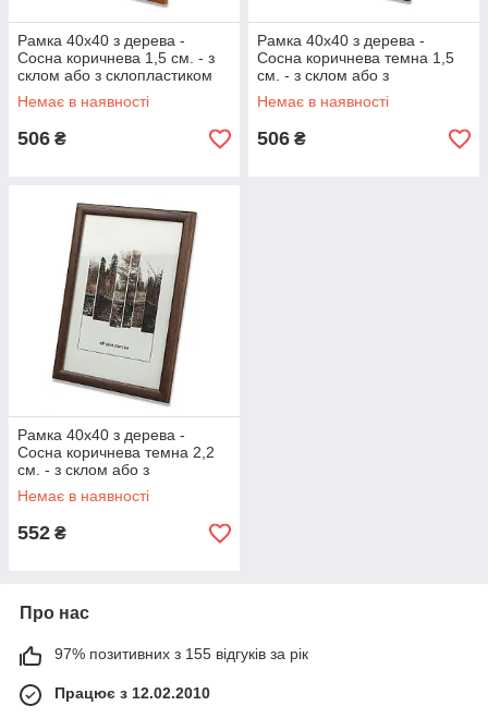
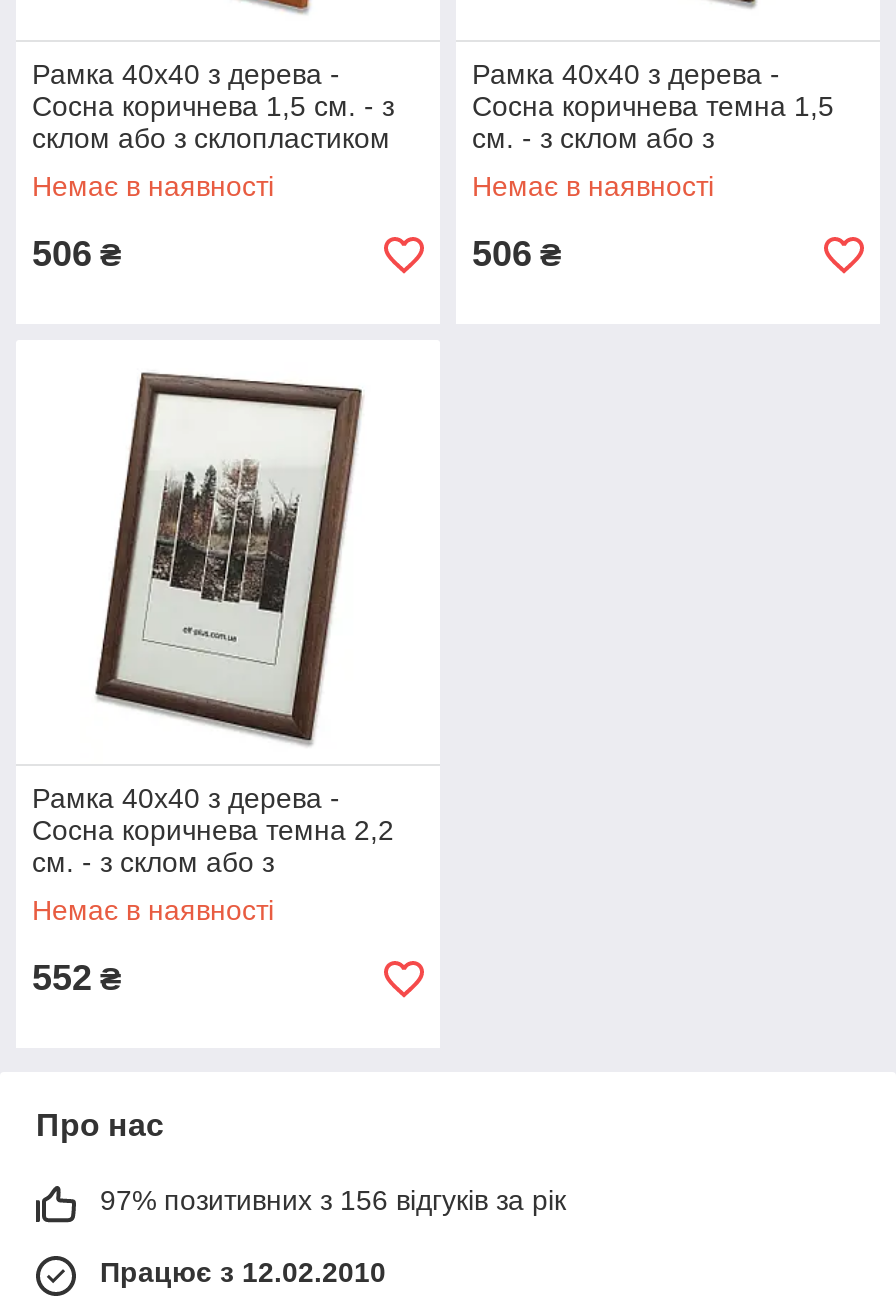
- 97% позитивних з 155 відгуків за рік
+ 97% позитивних з 156 відгуків за рік
